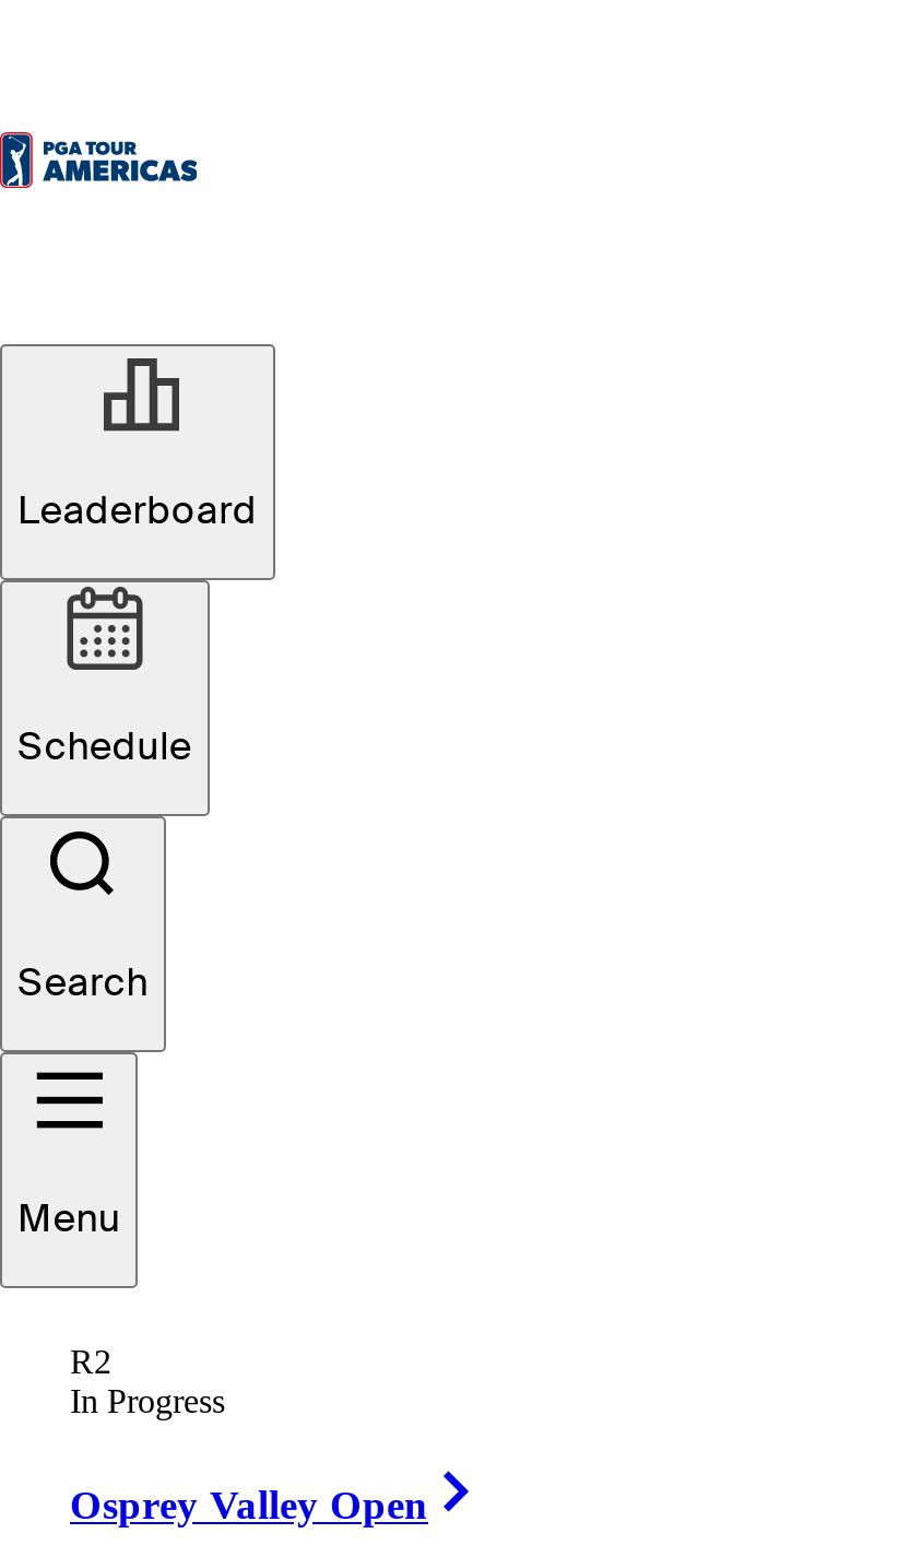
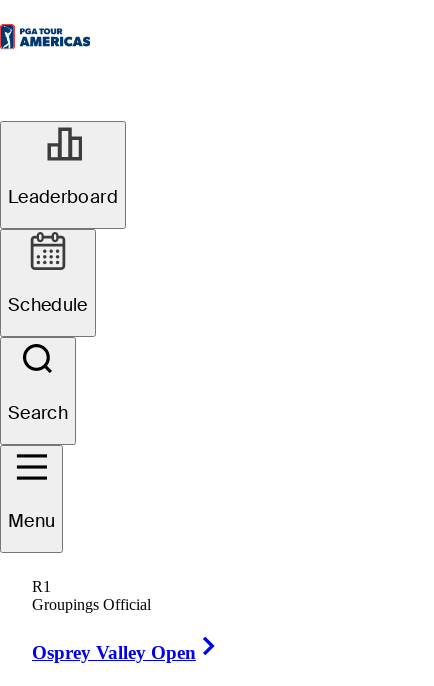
- R2
- In Progress
+ R1
+ Groupings Official
